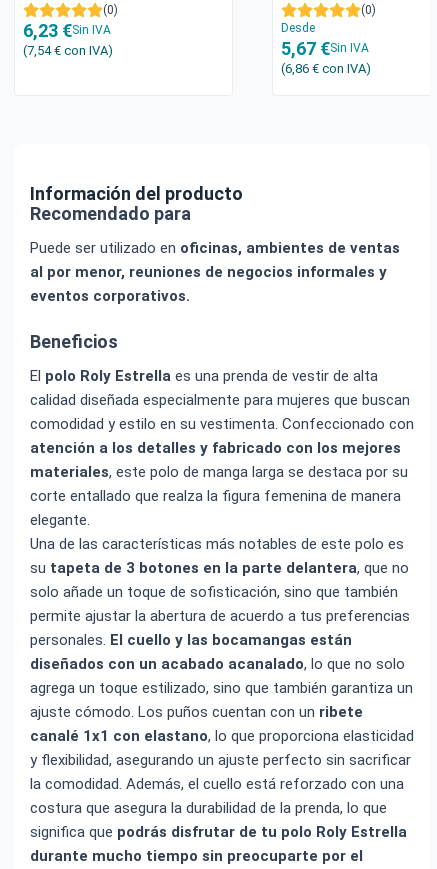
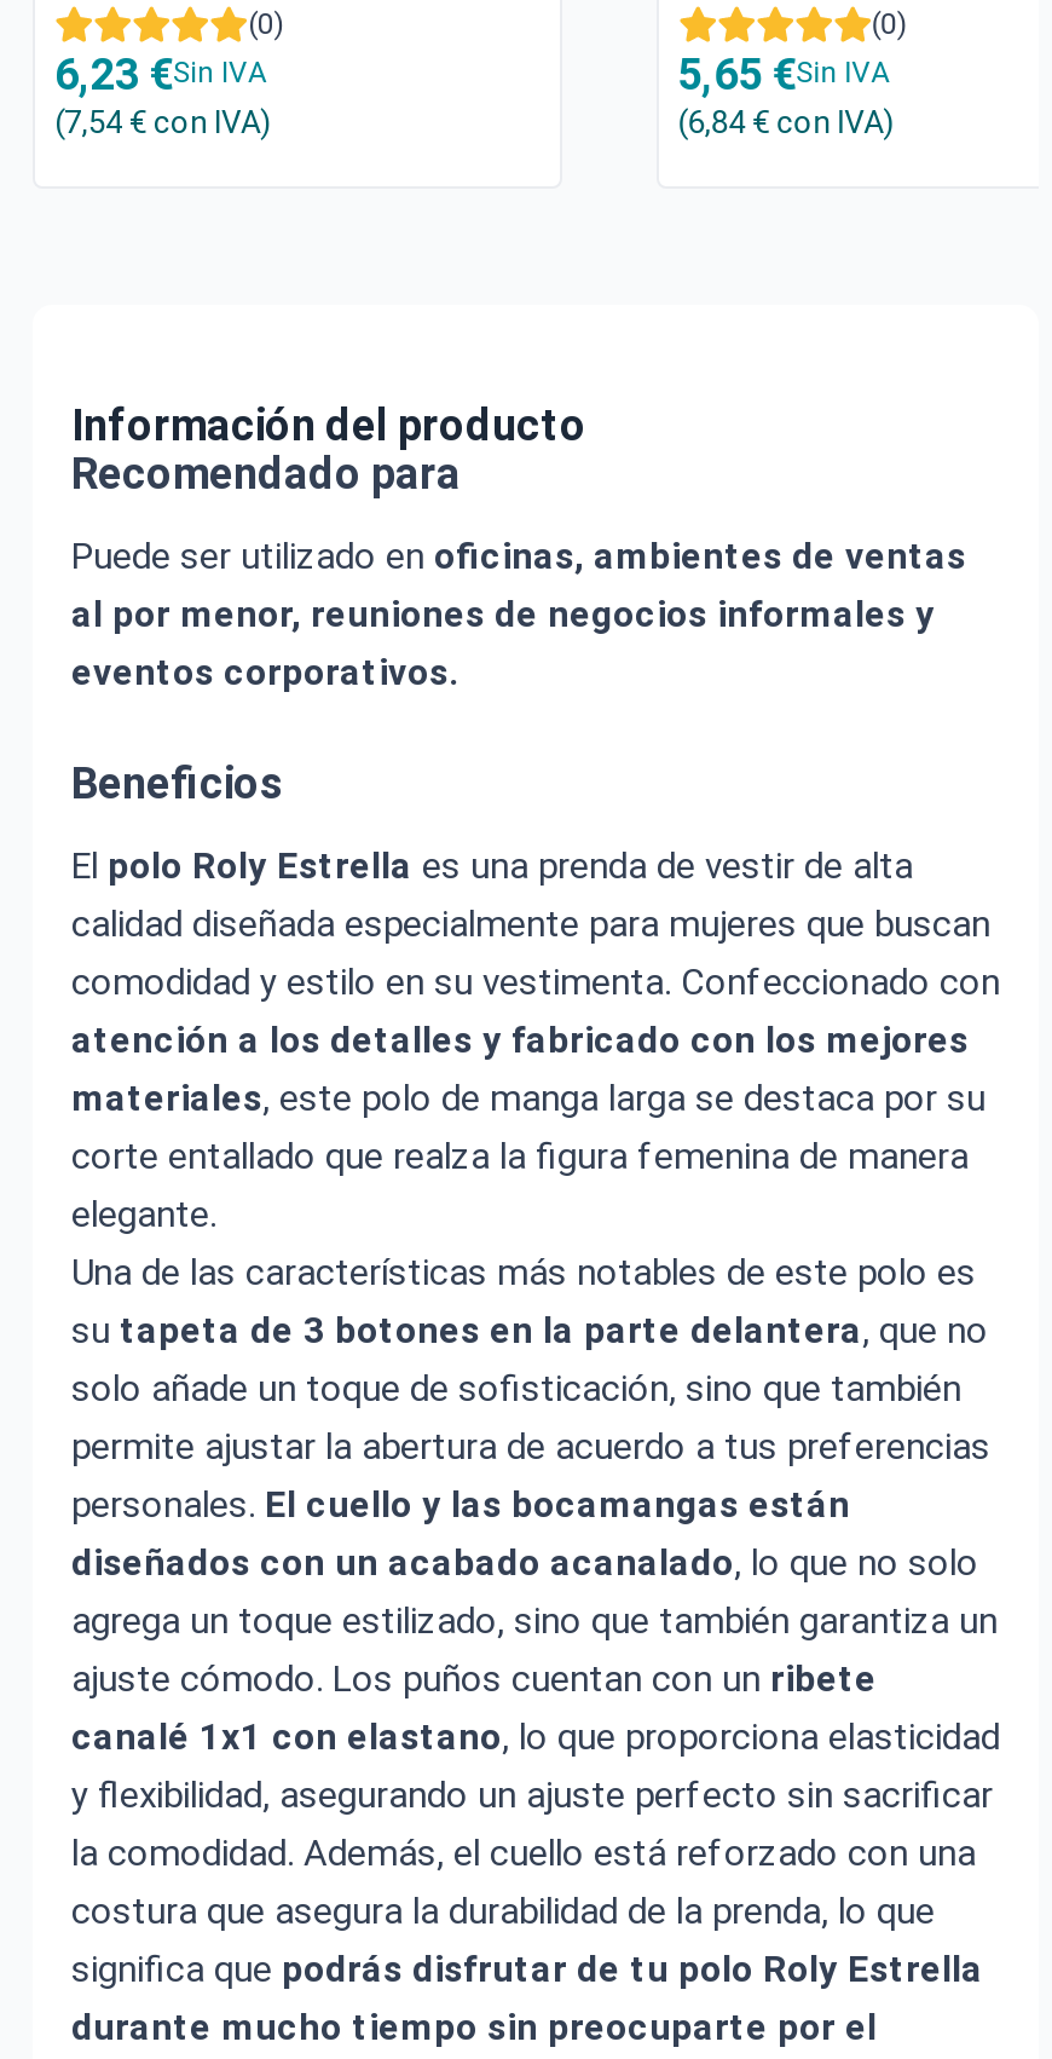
- Desde
- 5,67 €Sin IVA
- (6,86 €con IVA)
+ 5,65 €Sin IVA
+ (6,84 €con IVA)
